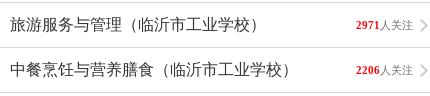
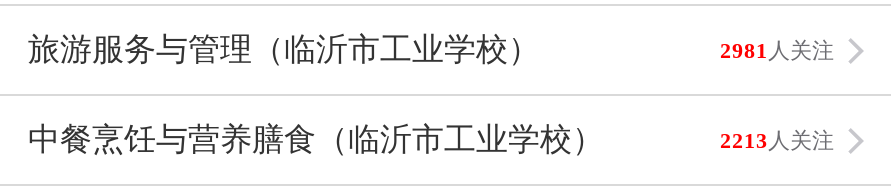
- 2971人关注
+ 2981人关注

- 2206人关注
+ 2213人关注
